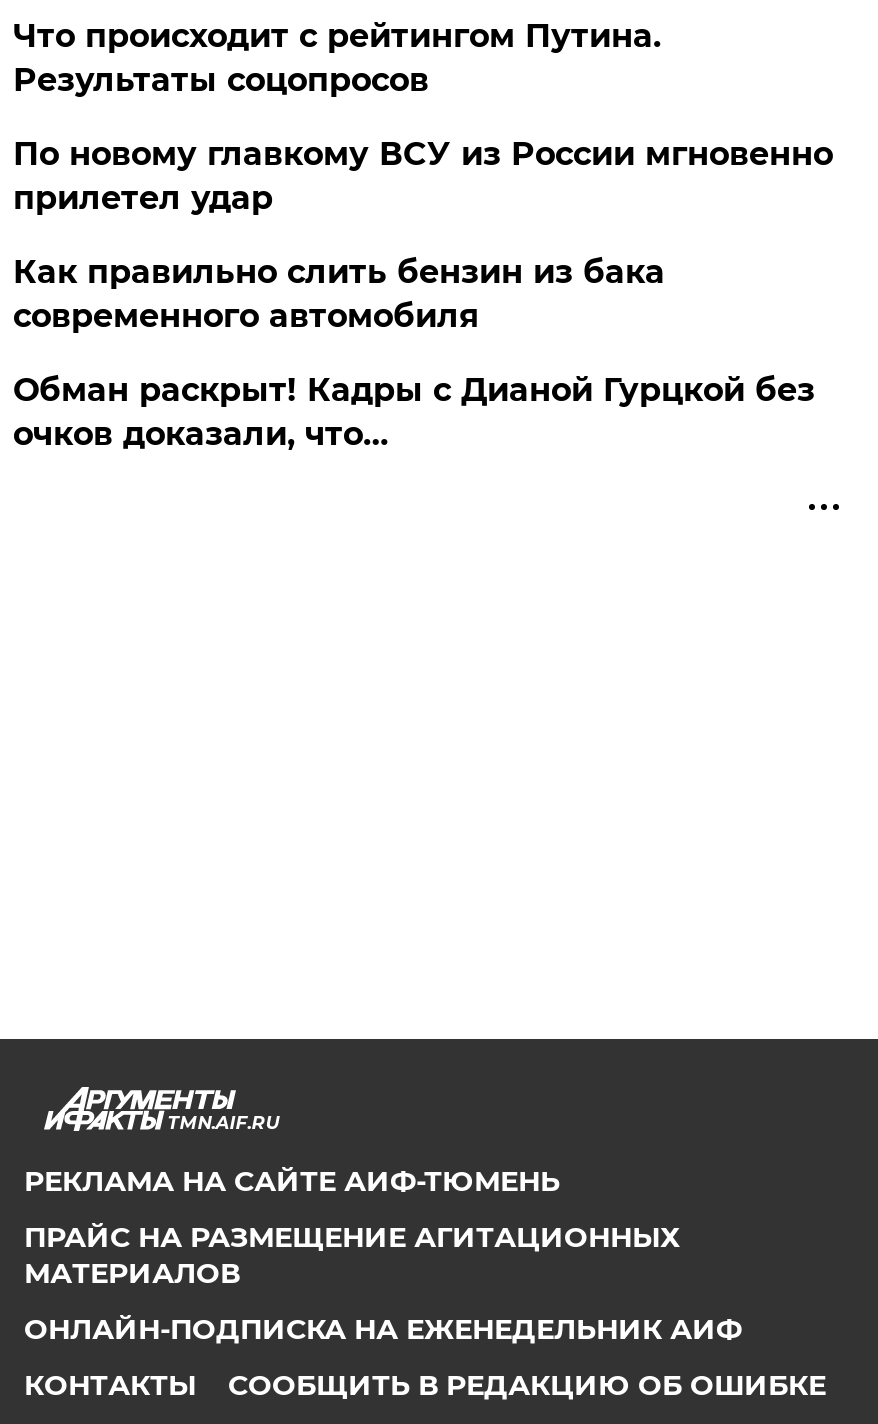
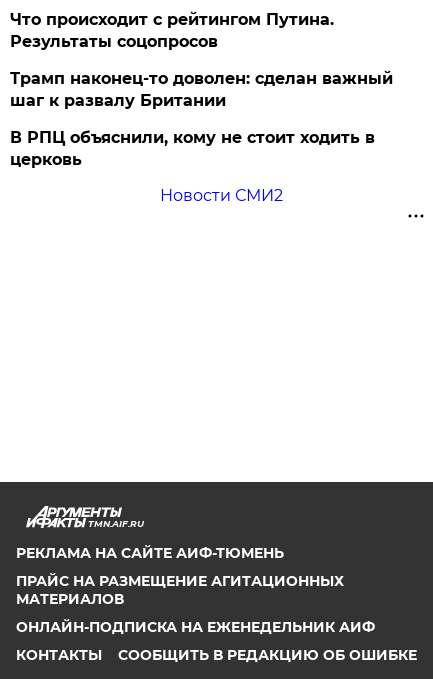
- По новому главкому ВСУ из России мгновенно
- прилетел удар
+ Трамп наконец-то доволен: сделан важный
+ шаг к развалу Британии

- Как правильно слить бензин из бака
- современного автомобиля
+ В РПЦ объяснили, кому не стоит ходить в
+ церковь

- Обман раскрыт! Кадры с Дианой Гурцкой без
- очков доказали, что…
+ Новости СМИ2
